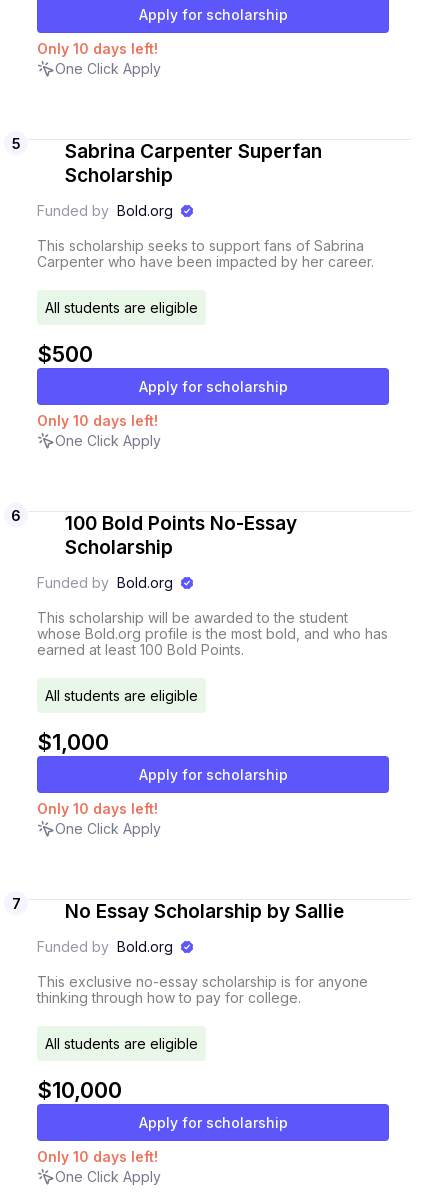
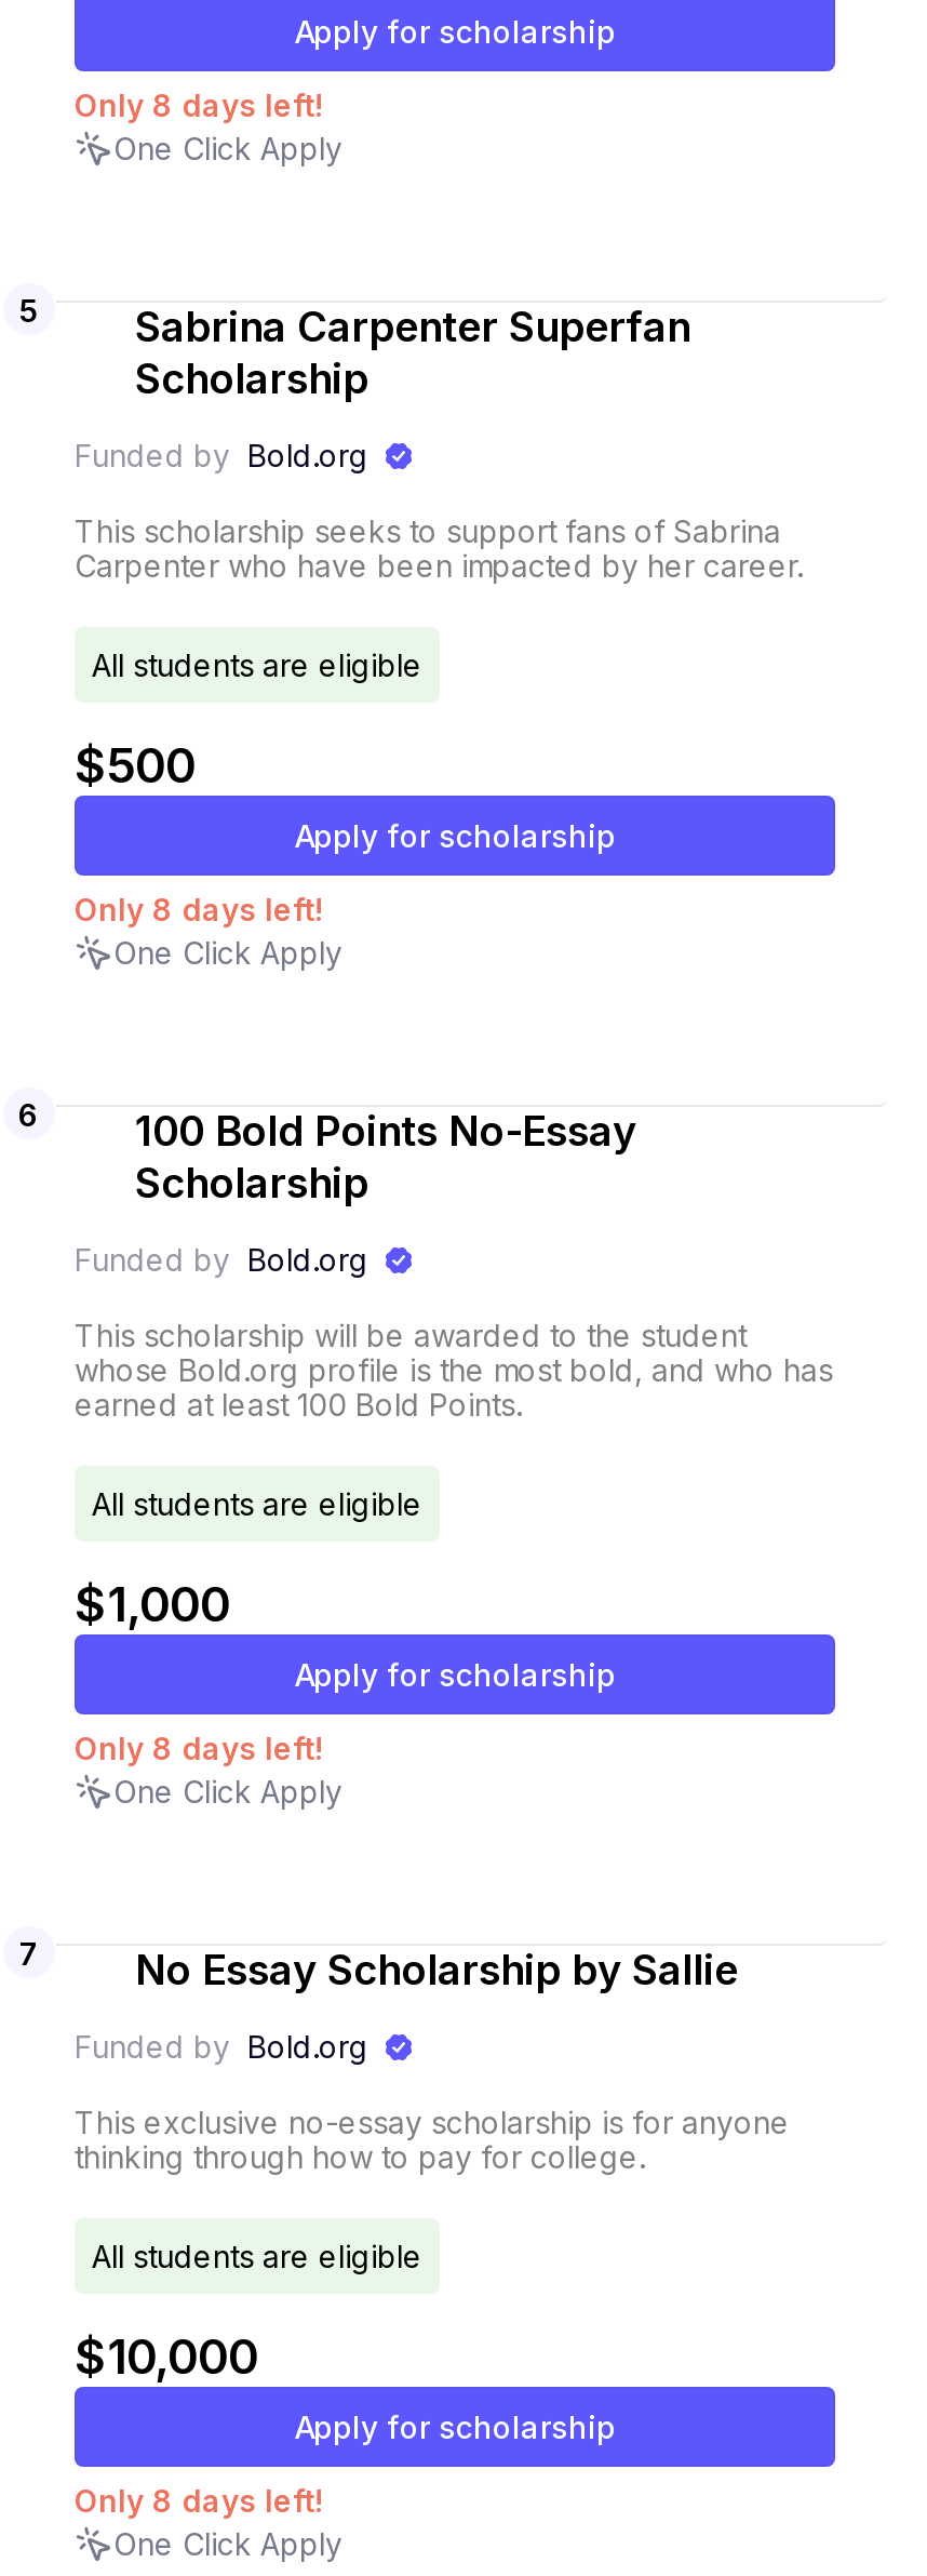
- Only 10 days left!
+ Only 8 days left!

- Only 10 days left!
+ Only 8 days left!

- Only 10 days left!
+ Only 8 days left!

- Only 10 days left!
+ Only 8 days left!
